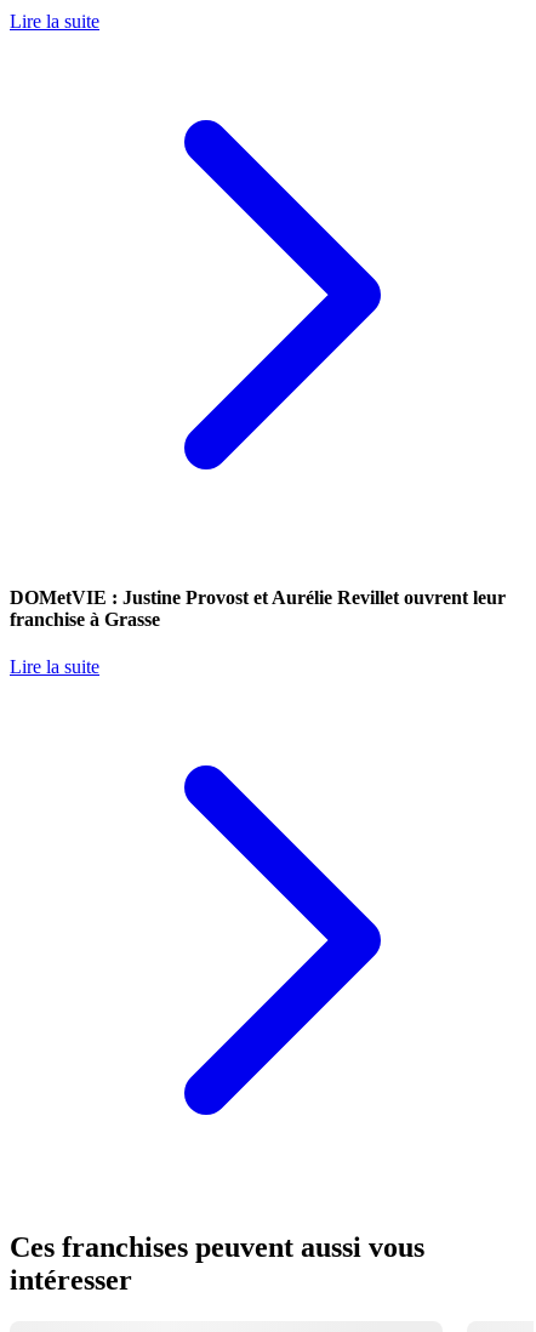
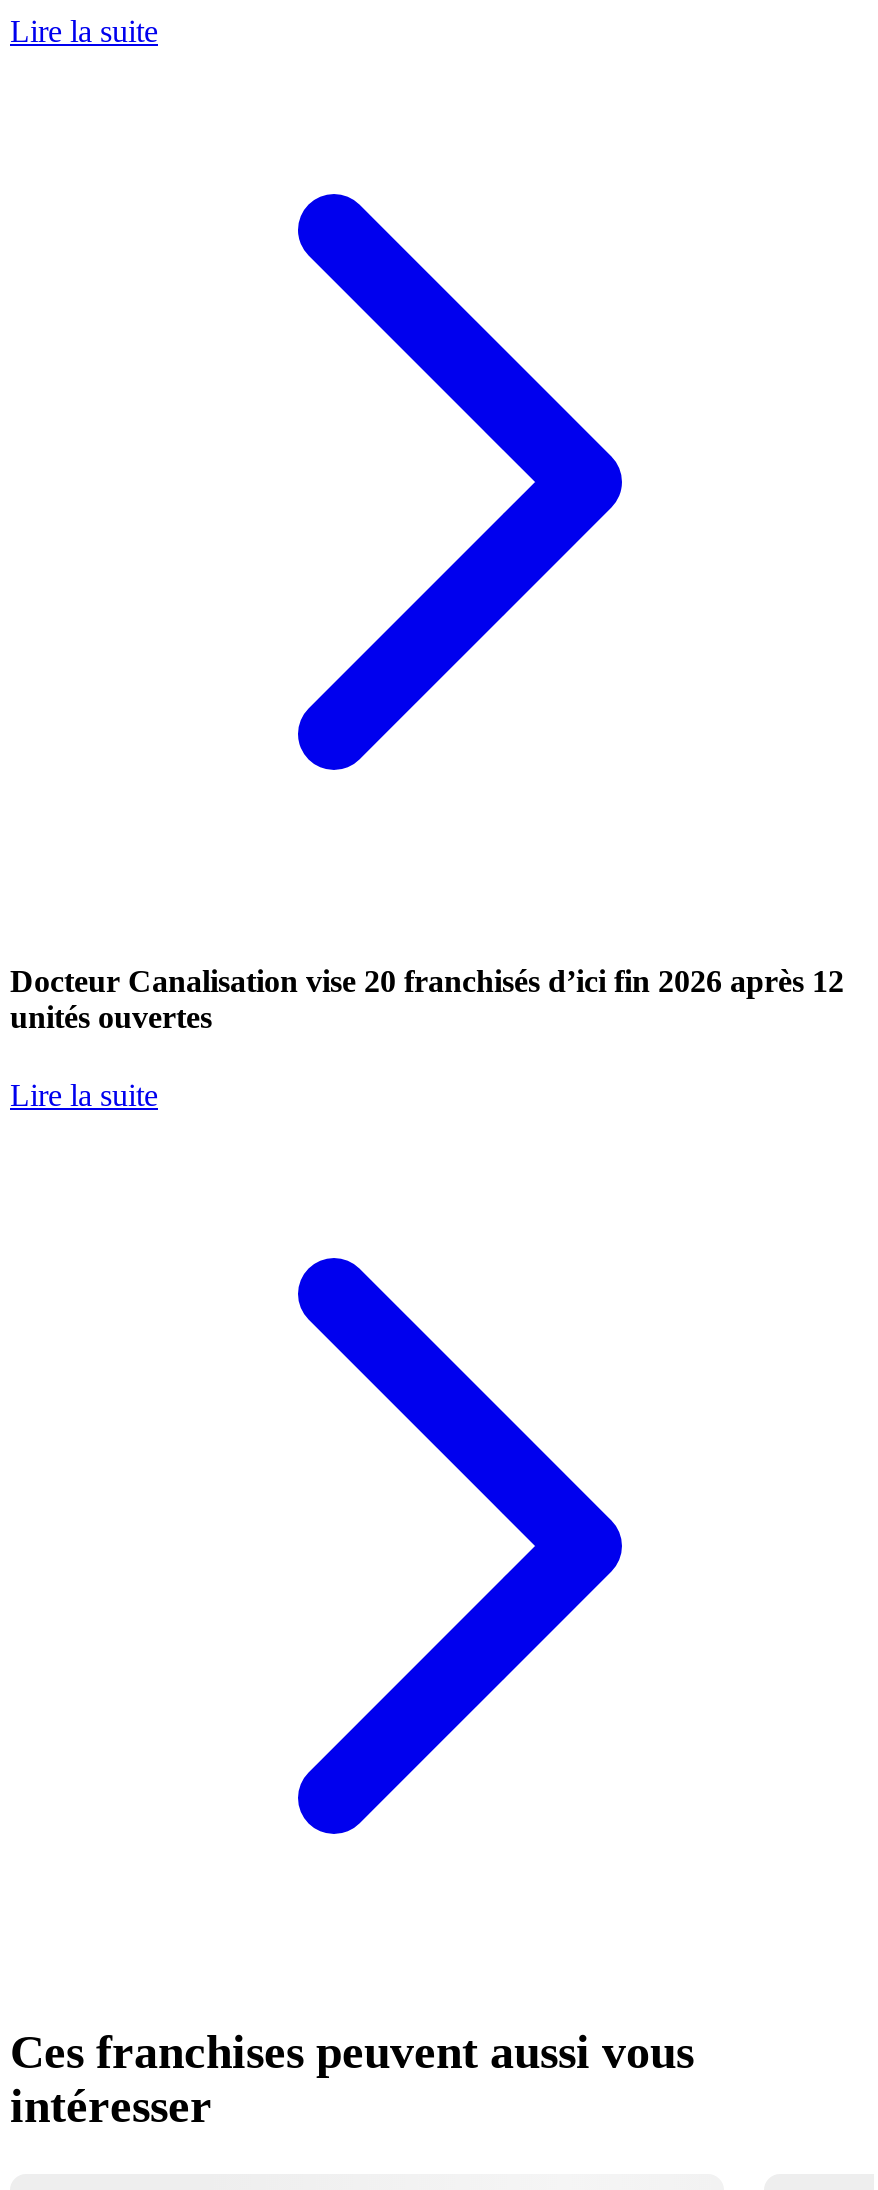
- DOMetVIE : Justine Provost et Aurélie Revillet ouvrent leur
- franchise à Grasse
+ Docteur Canalisation vise 20 franchisés d’ici fin 2026 après 12
+ unités ouvertes
